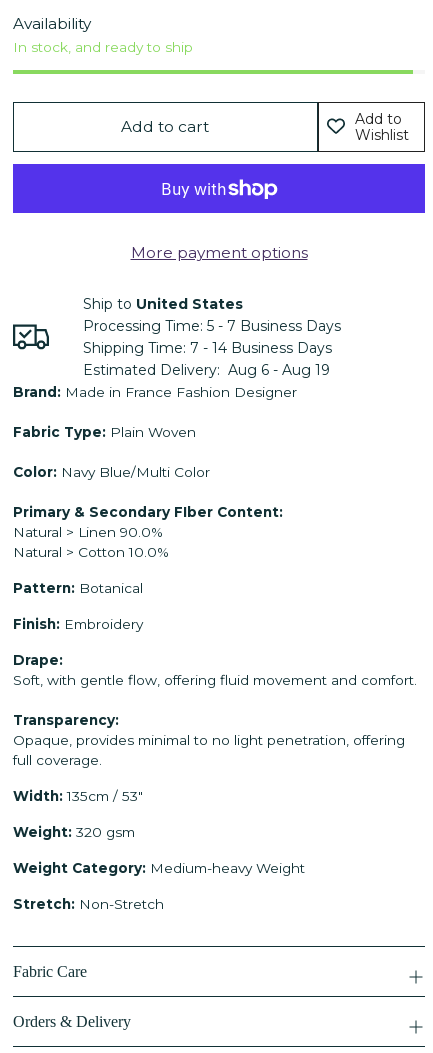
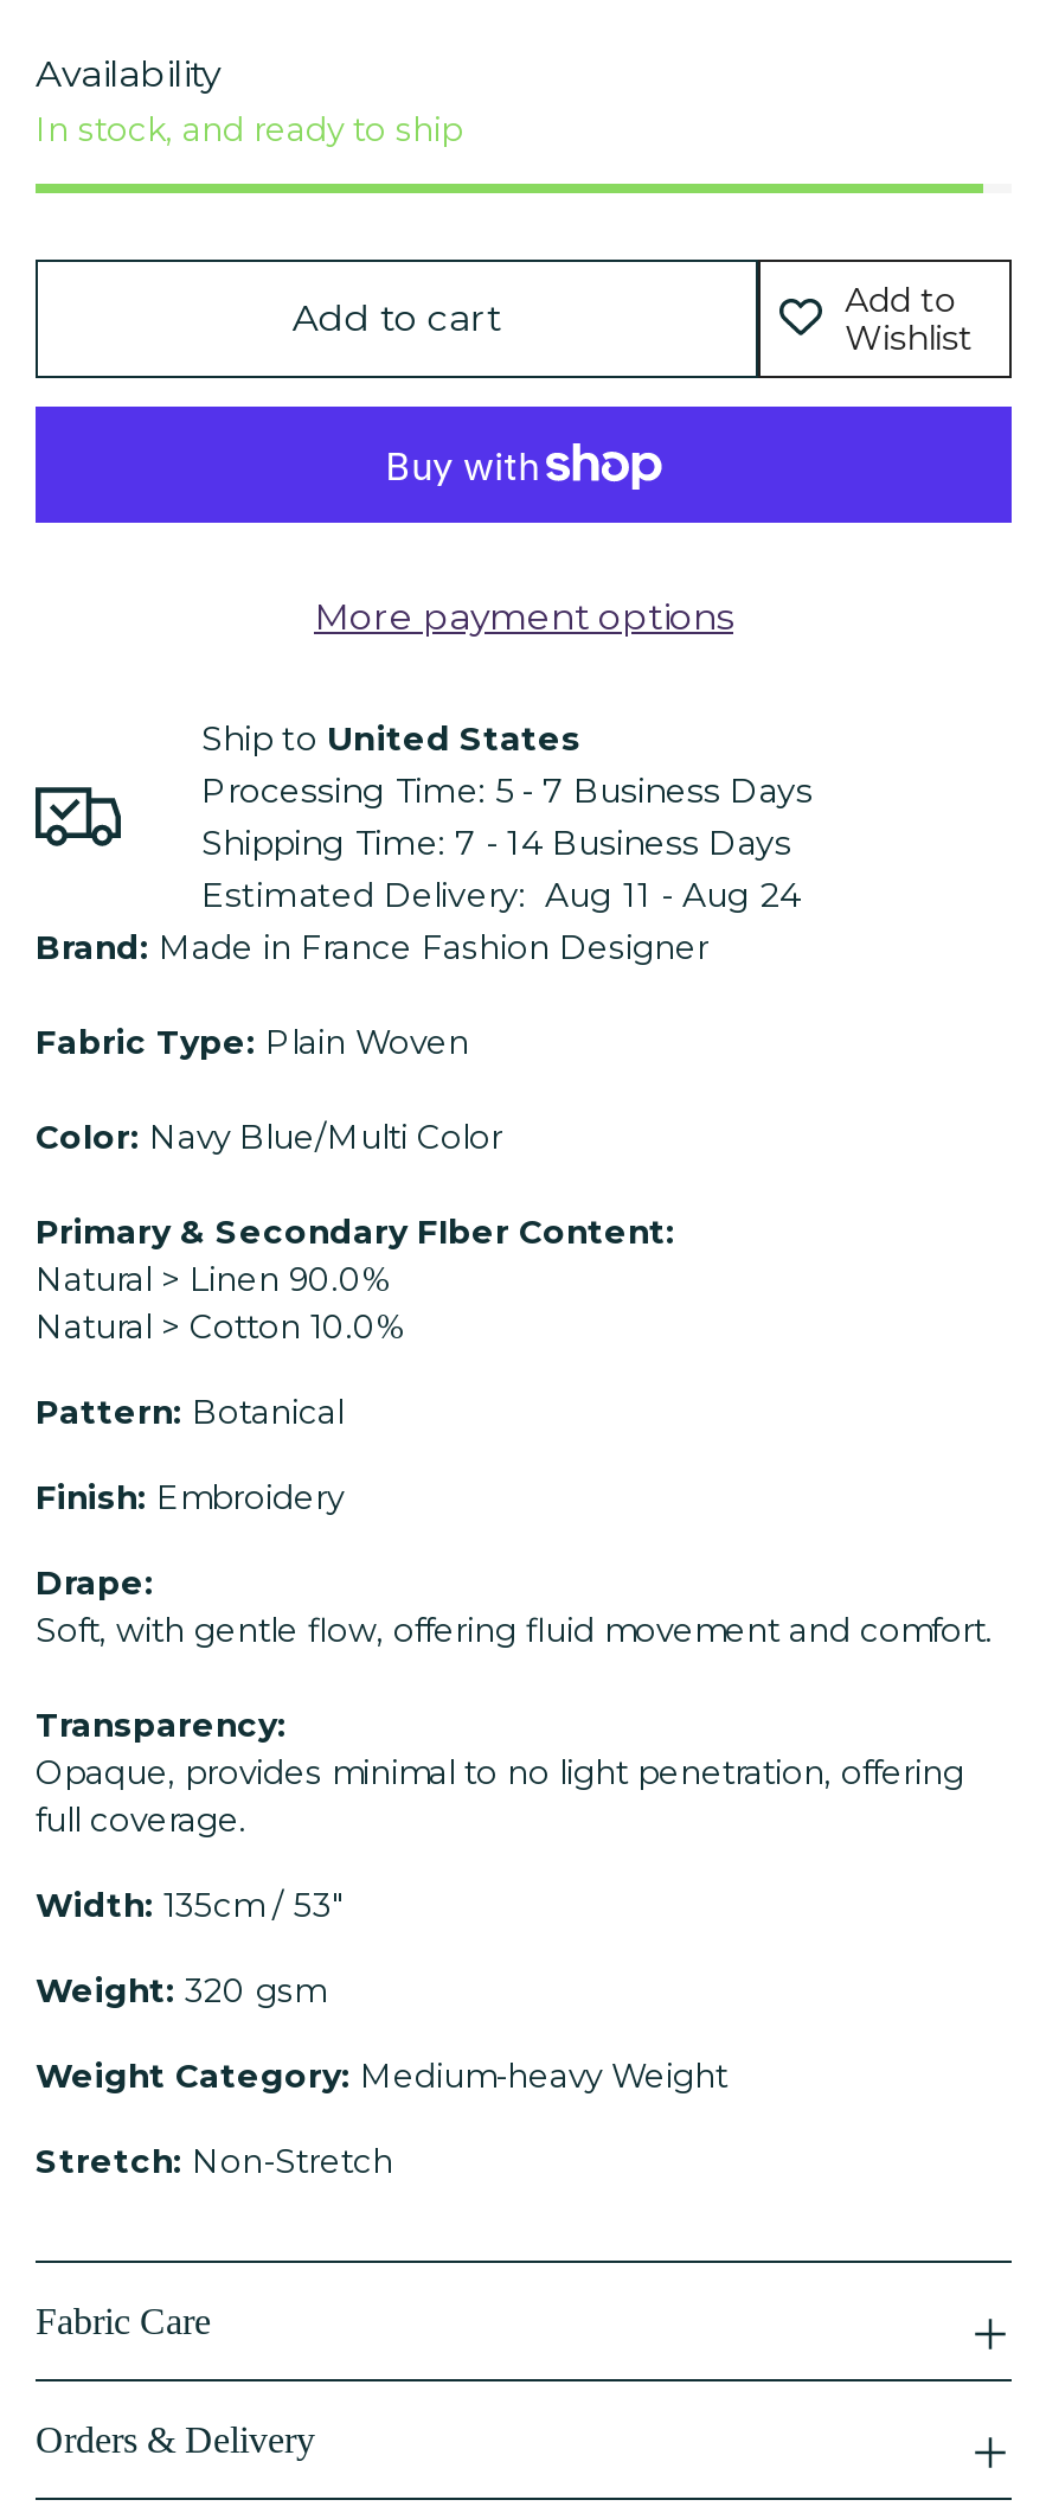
- Estimated Delivery: Aug 6 - Aug 19
+ Estimated Delivery: Aug 11 - Aug 24
